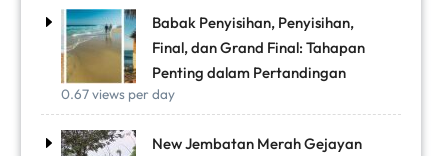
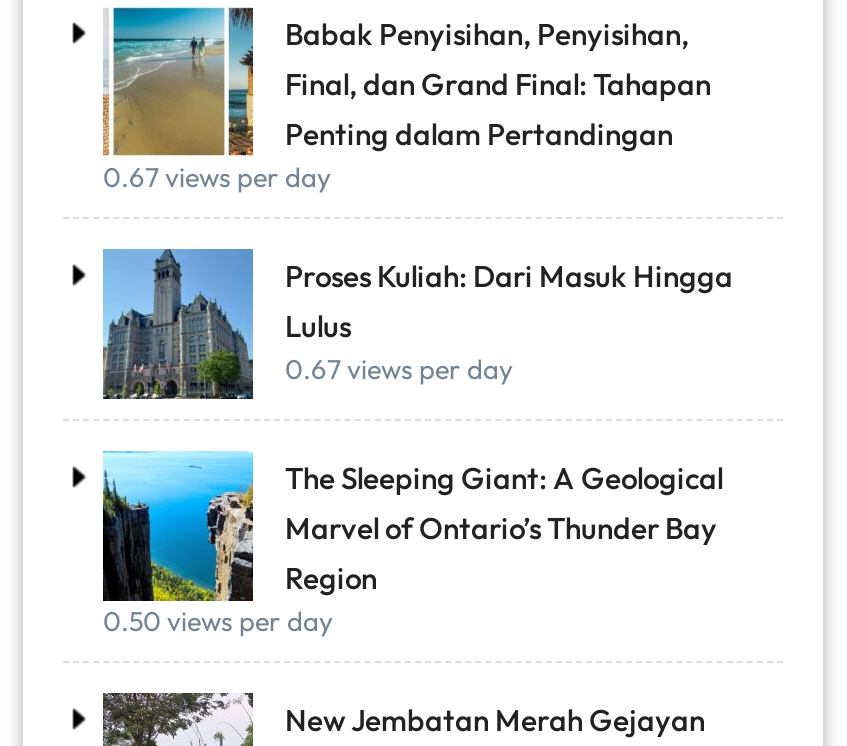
+ [image]
+ Proses Kuliah: Dari Masuk Hingga
+ Lulus
+ 0.67 views per day
+ The Sleeping Giant: A Geological
+ Marvel of Ontario’s Thunder Bay
+ Region
+ 0.50 views per day

+ [image]
